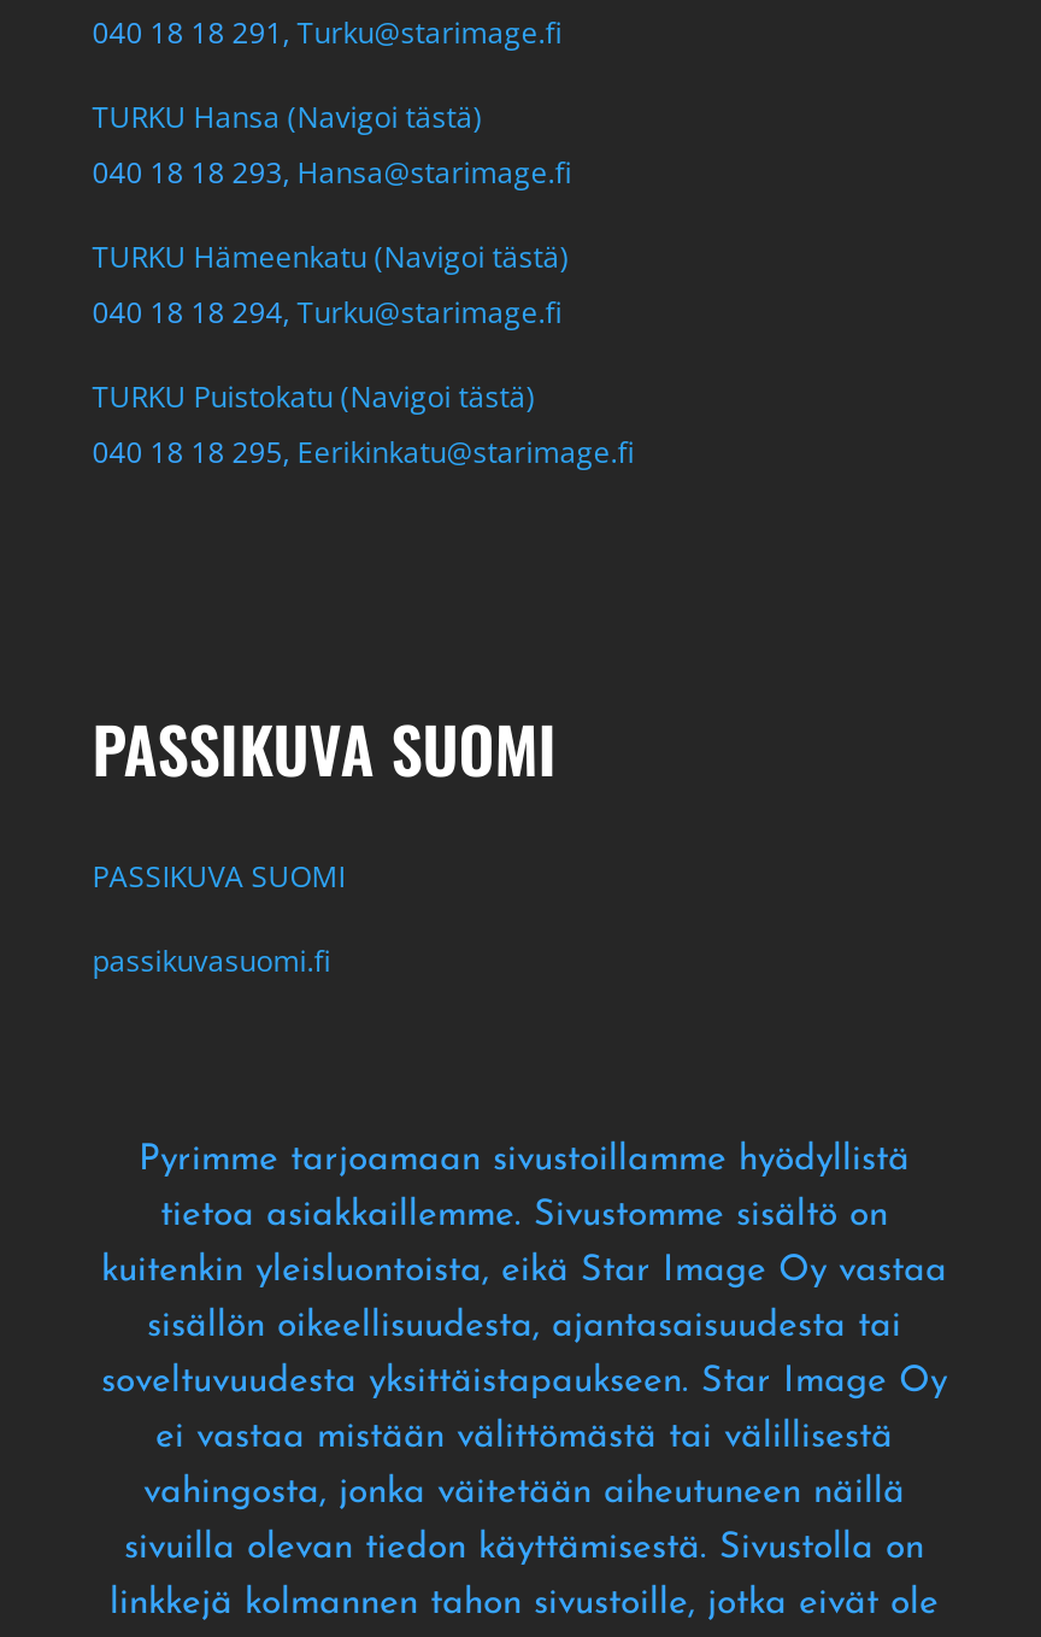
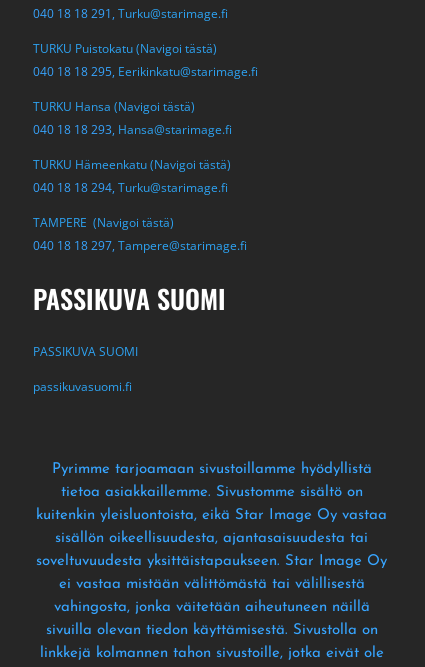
moved down: TURKU Hansa (Navigoi tästä) | 040 18 18 293, Hansa@starimage.fi | TURKU Hämeenkatu (Navigoi tästä) | 040 18 18 294, Turku@starimage.fi

+ TAMPERE (Navigoi tästä)
+ 040 18 18 297, Tampere@starimage.fi

moved up: TURKU Puistokatu (Navigoi tästä) | 040 18 18 295, Eerikinkatu@starimage.fi
